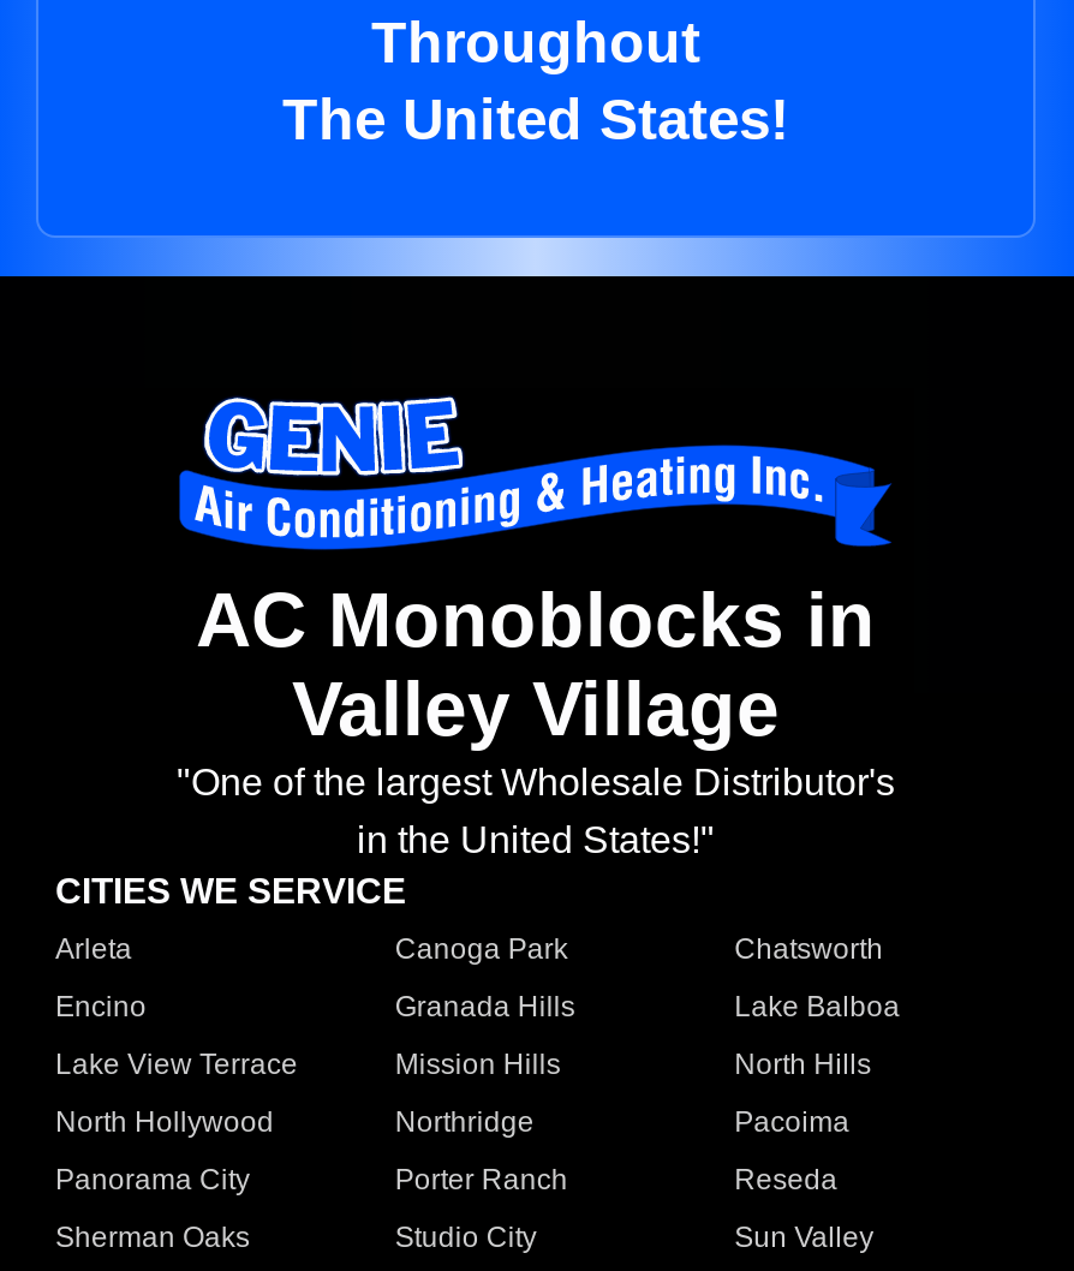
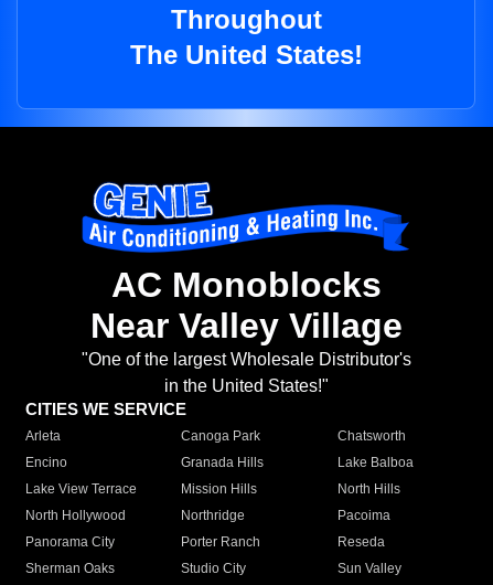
- AC Monoblocks in
- Valley Village
+ AC Monoblocks
+ Near Valley Village
